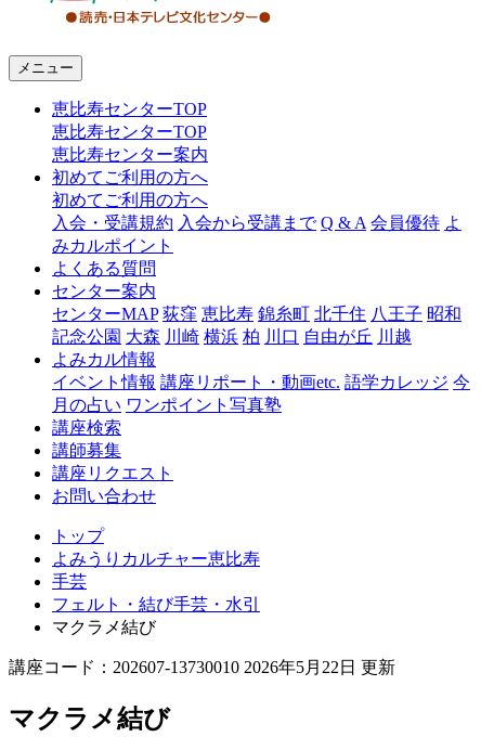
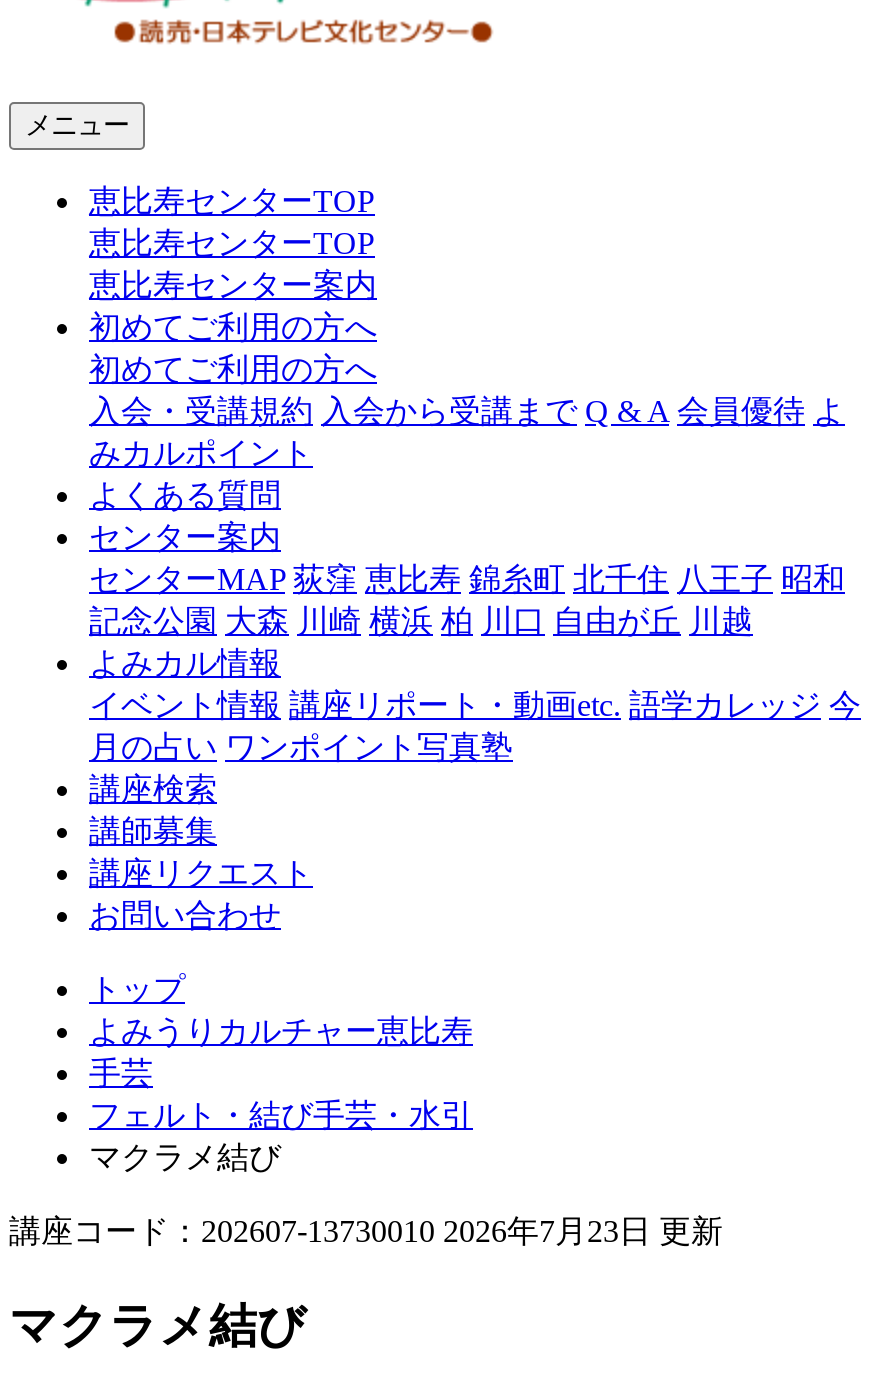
- 講座コード：202607-13730010 2026年5月22日 更新
+ 講座コード：202607-13730010 2026年7月23日 更新
